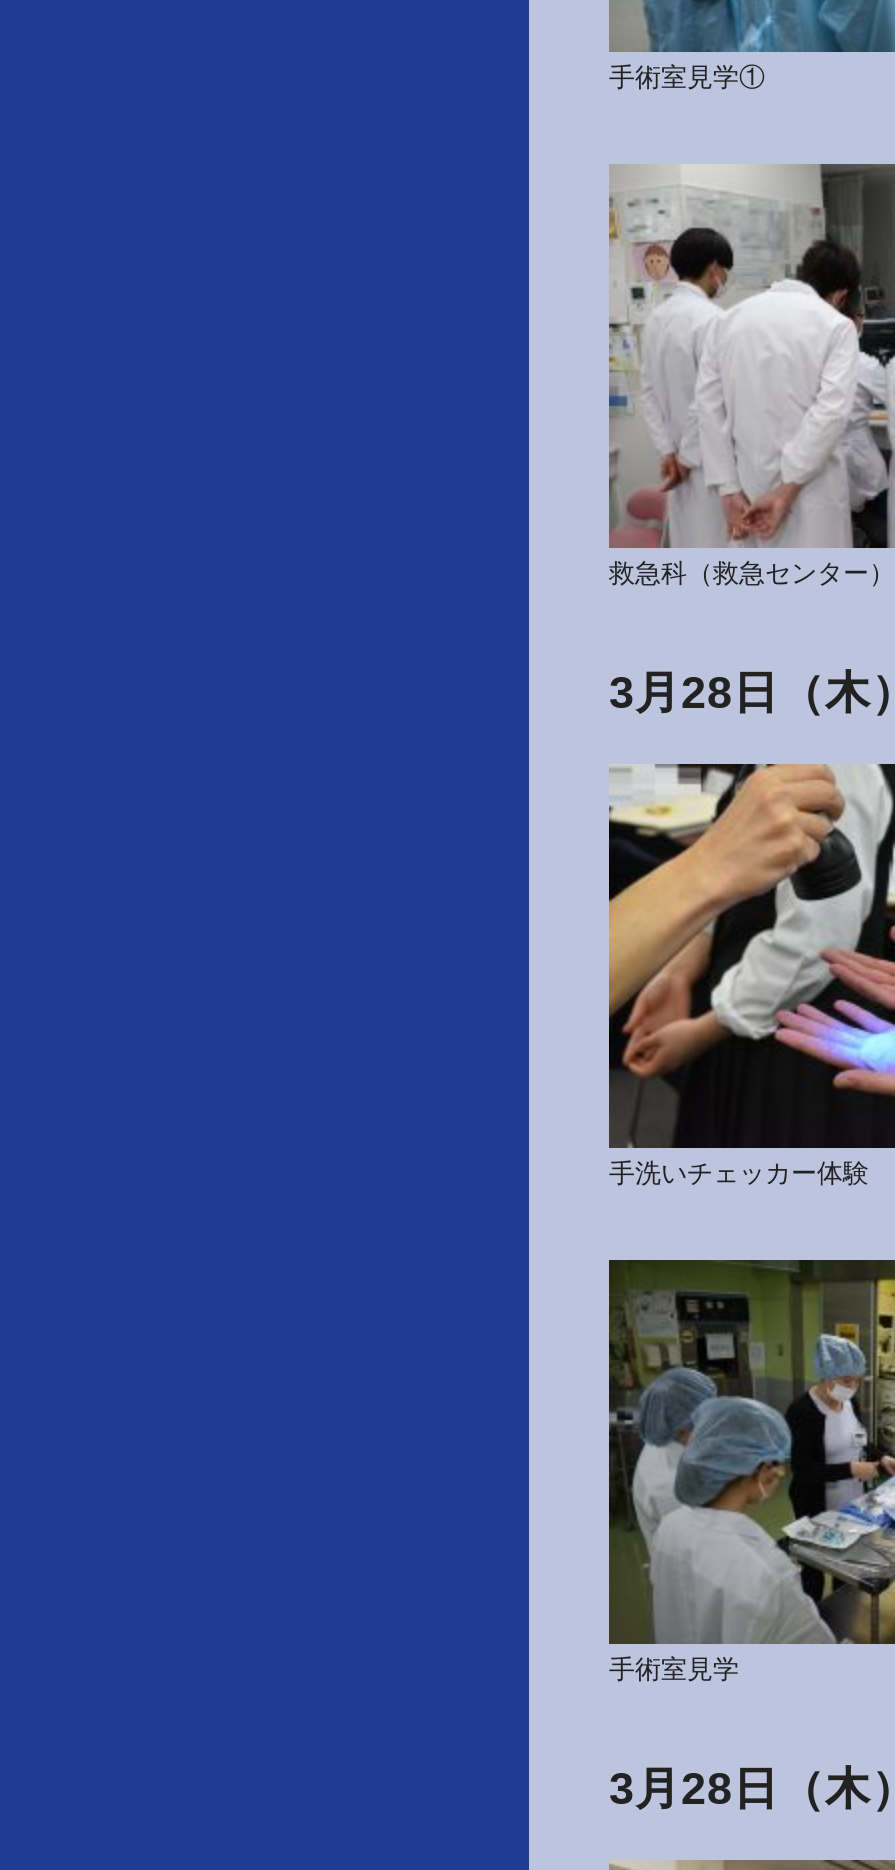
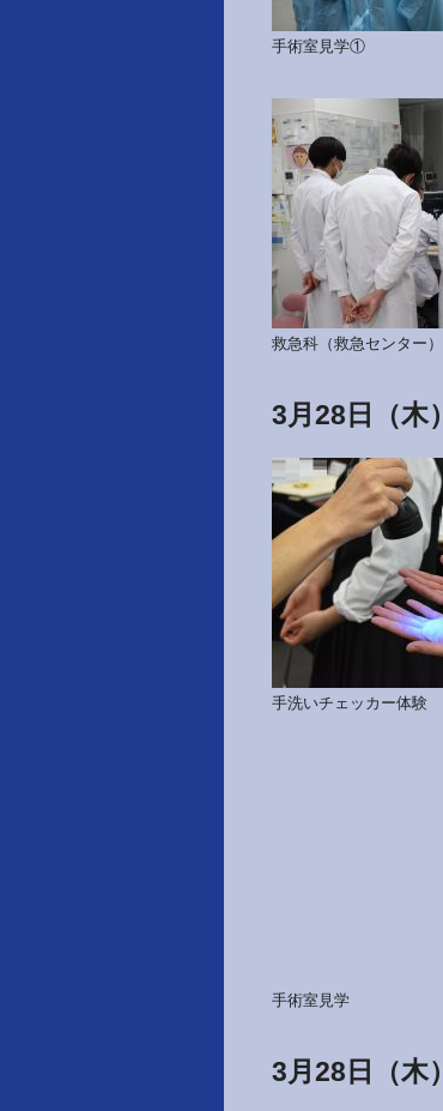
- [image]
